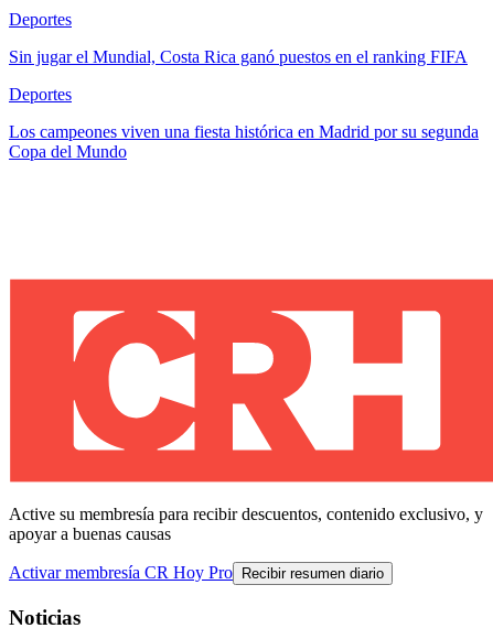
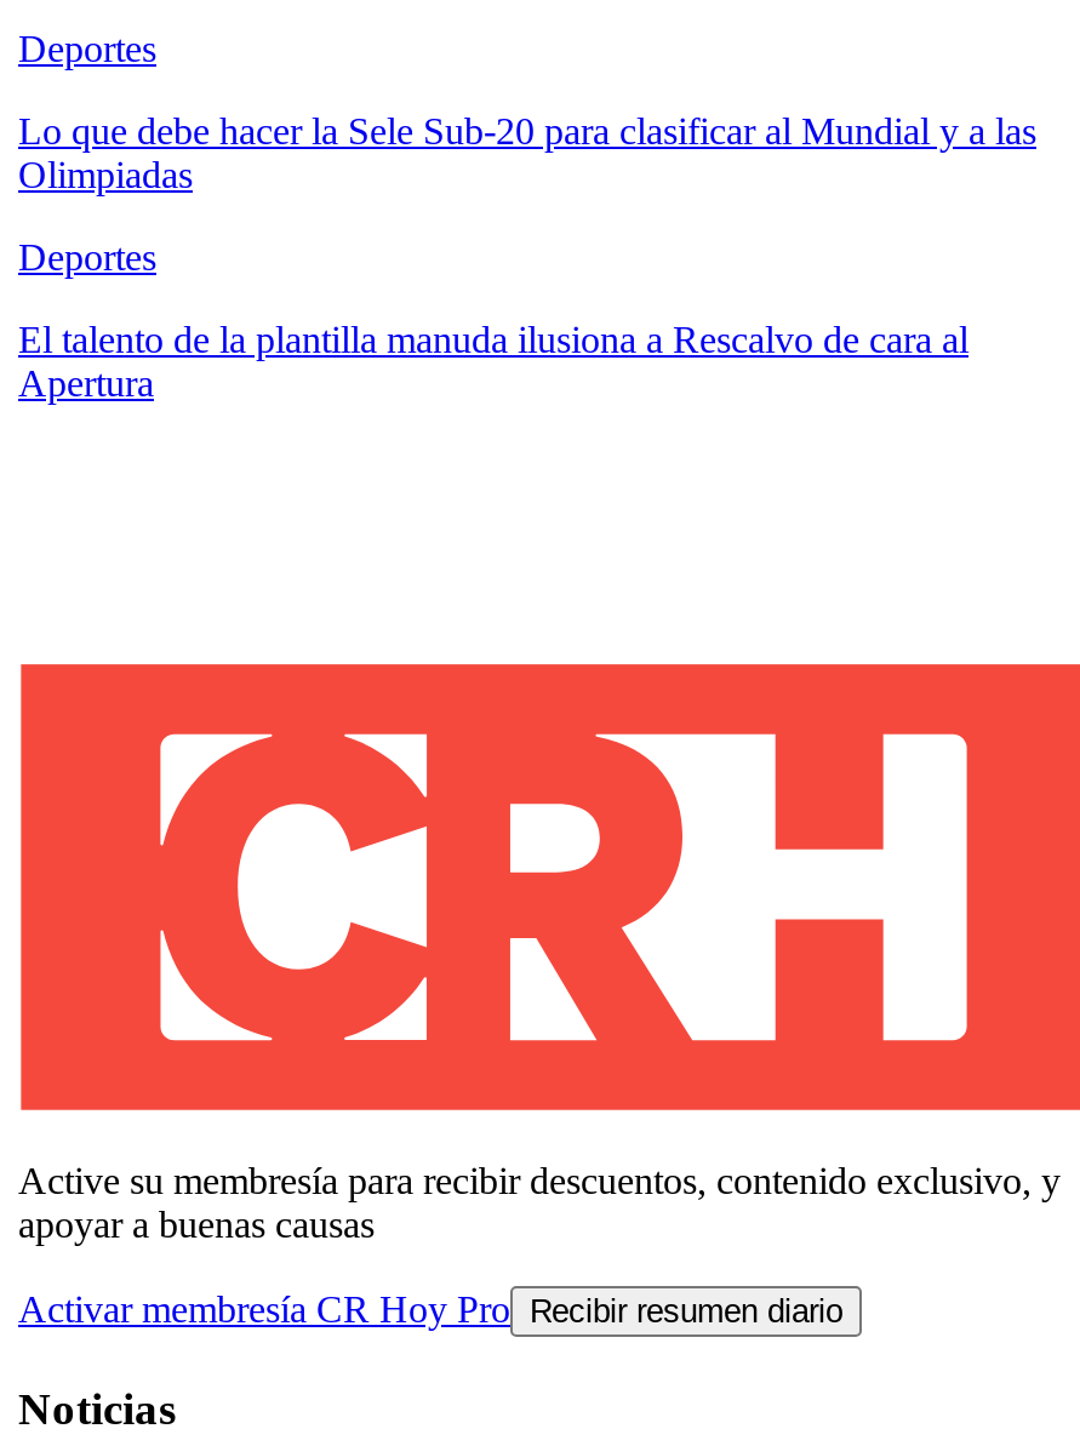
- Sin jugar el Mundial, Costa Rica ganó puestos en el ranking FIFA
+ Lo que debe hacer la Sele Sub-20 para clasificar al Mundial y a las
+ Olimpiadas

- Los campeones viven una fiesta histórica en Madrid por su segunda
- Copa del Mundo
+ El talento de la plantilla manuda ilusiona a Rescalvo de cara al
+ Apertura
